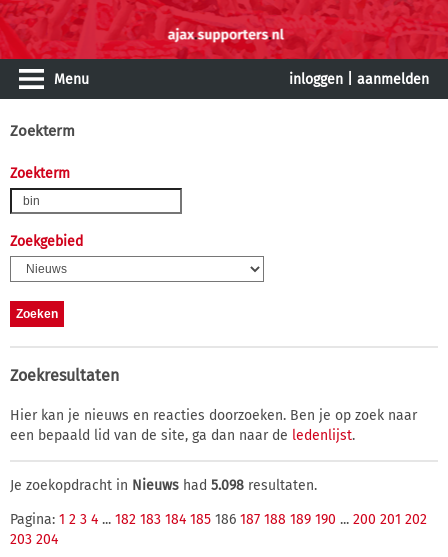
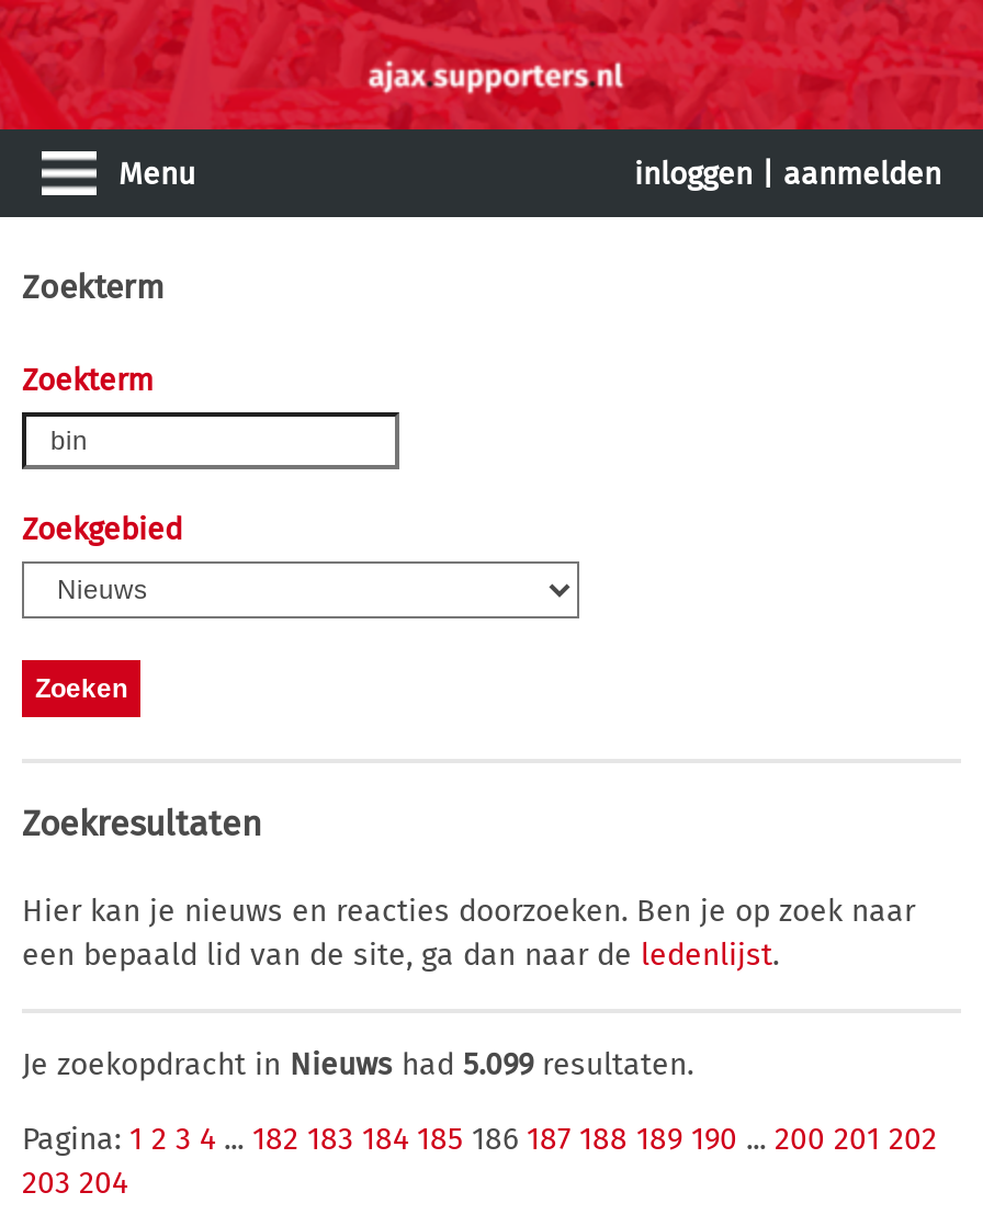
- Je zoekopdracht in Nieuws had 5.098 resultaten.
+ Je zoekopdracht in Nieuws had 5.099 resultaten.
